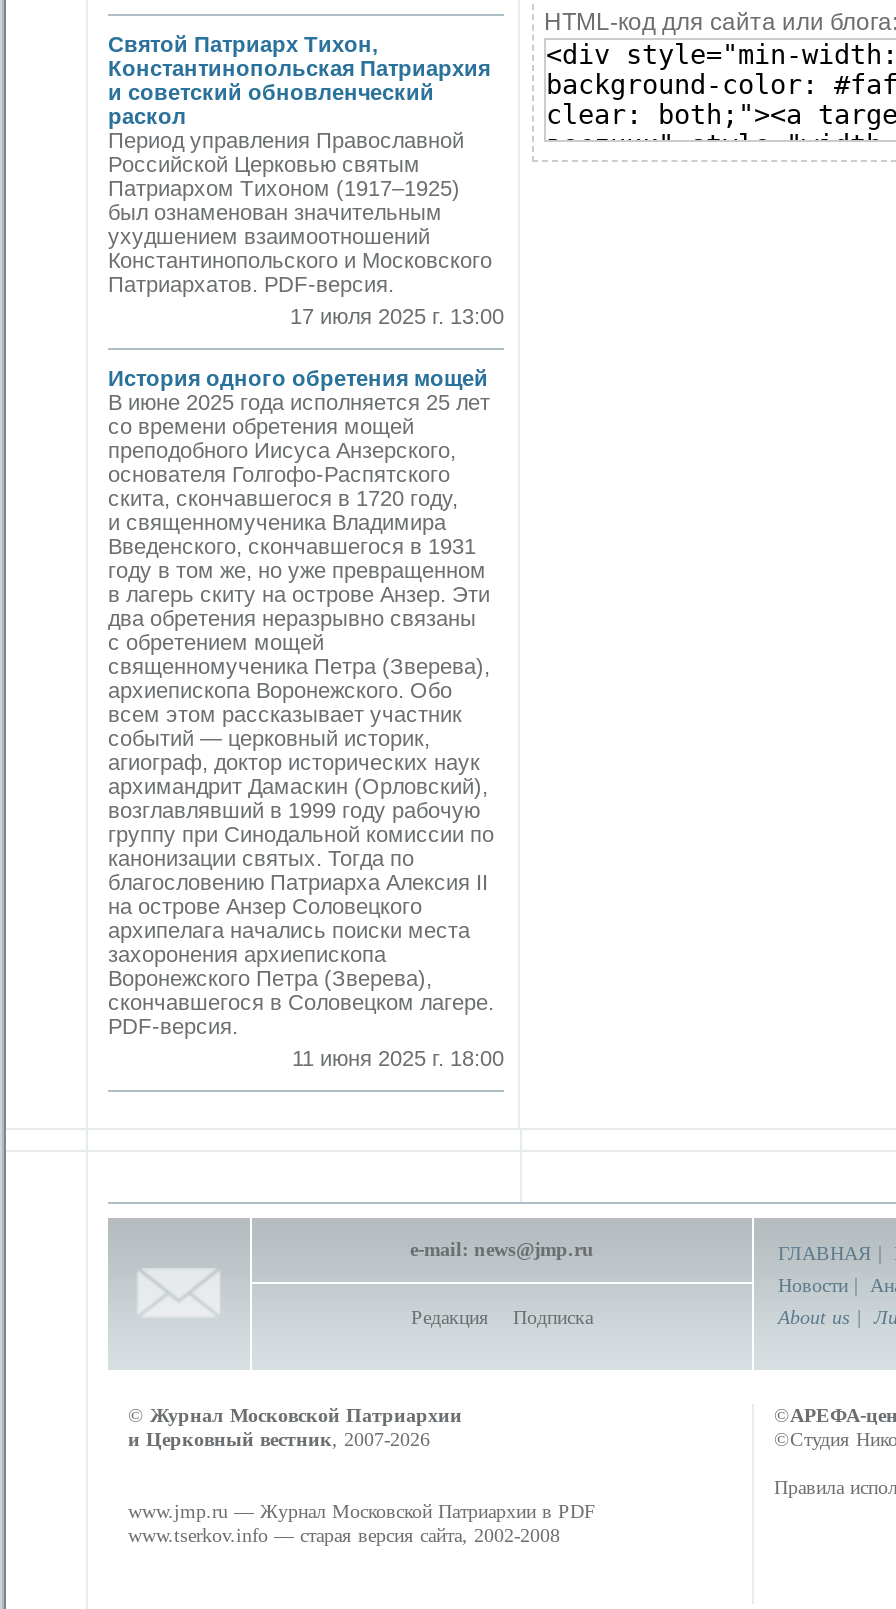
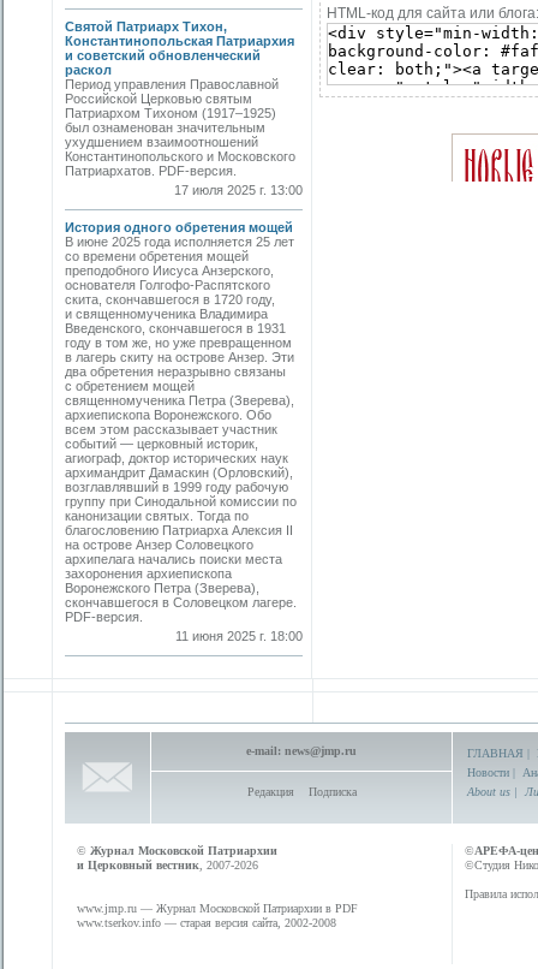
+ [image]
